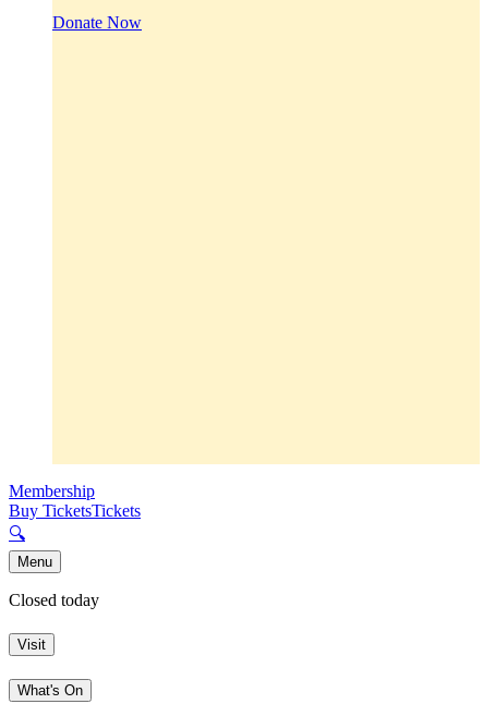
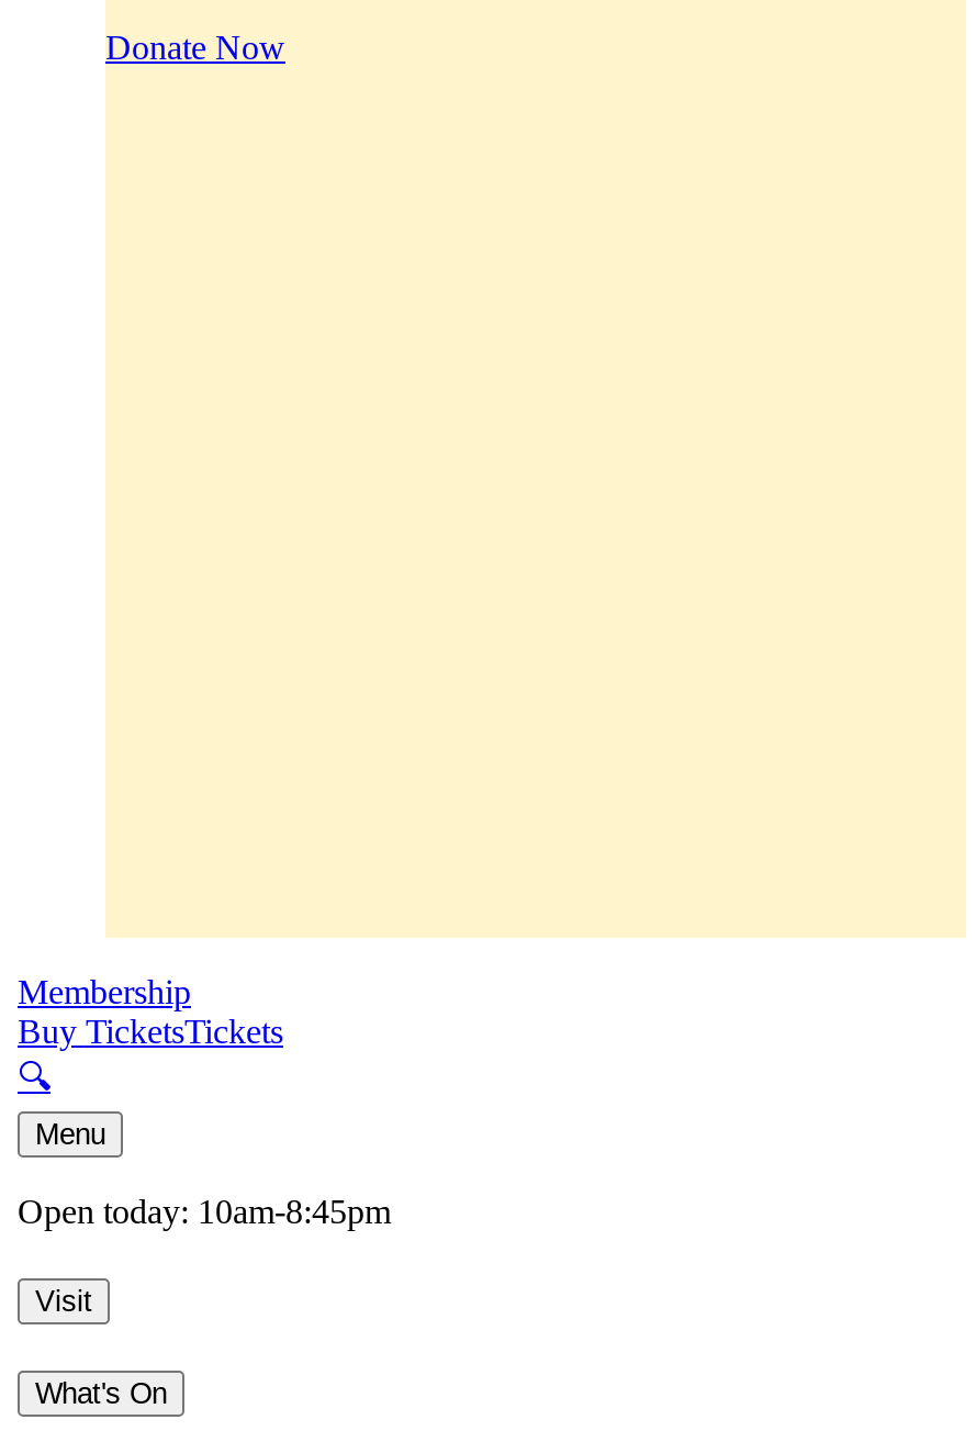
- Closed today
+ Open today: 10am-8:45pm
